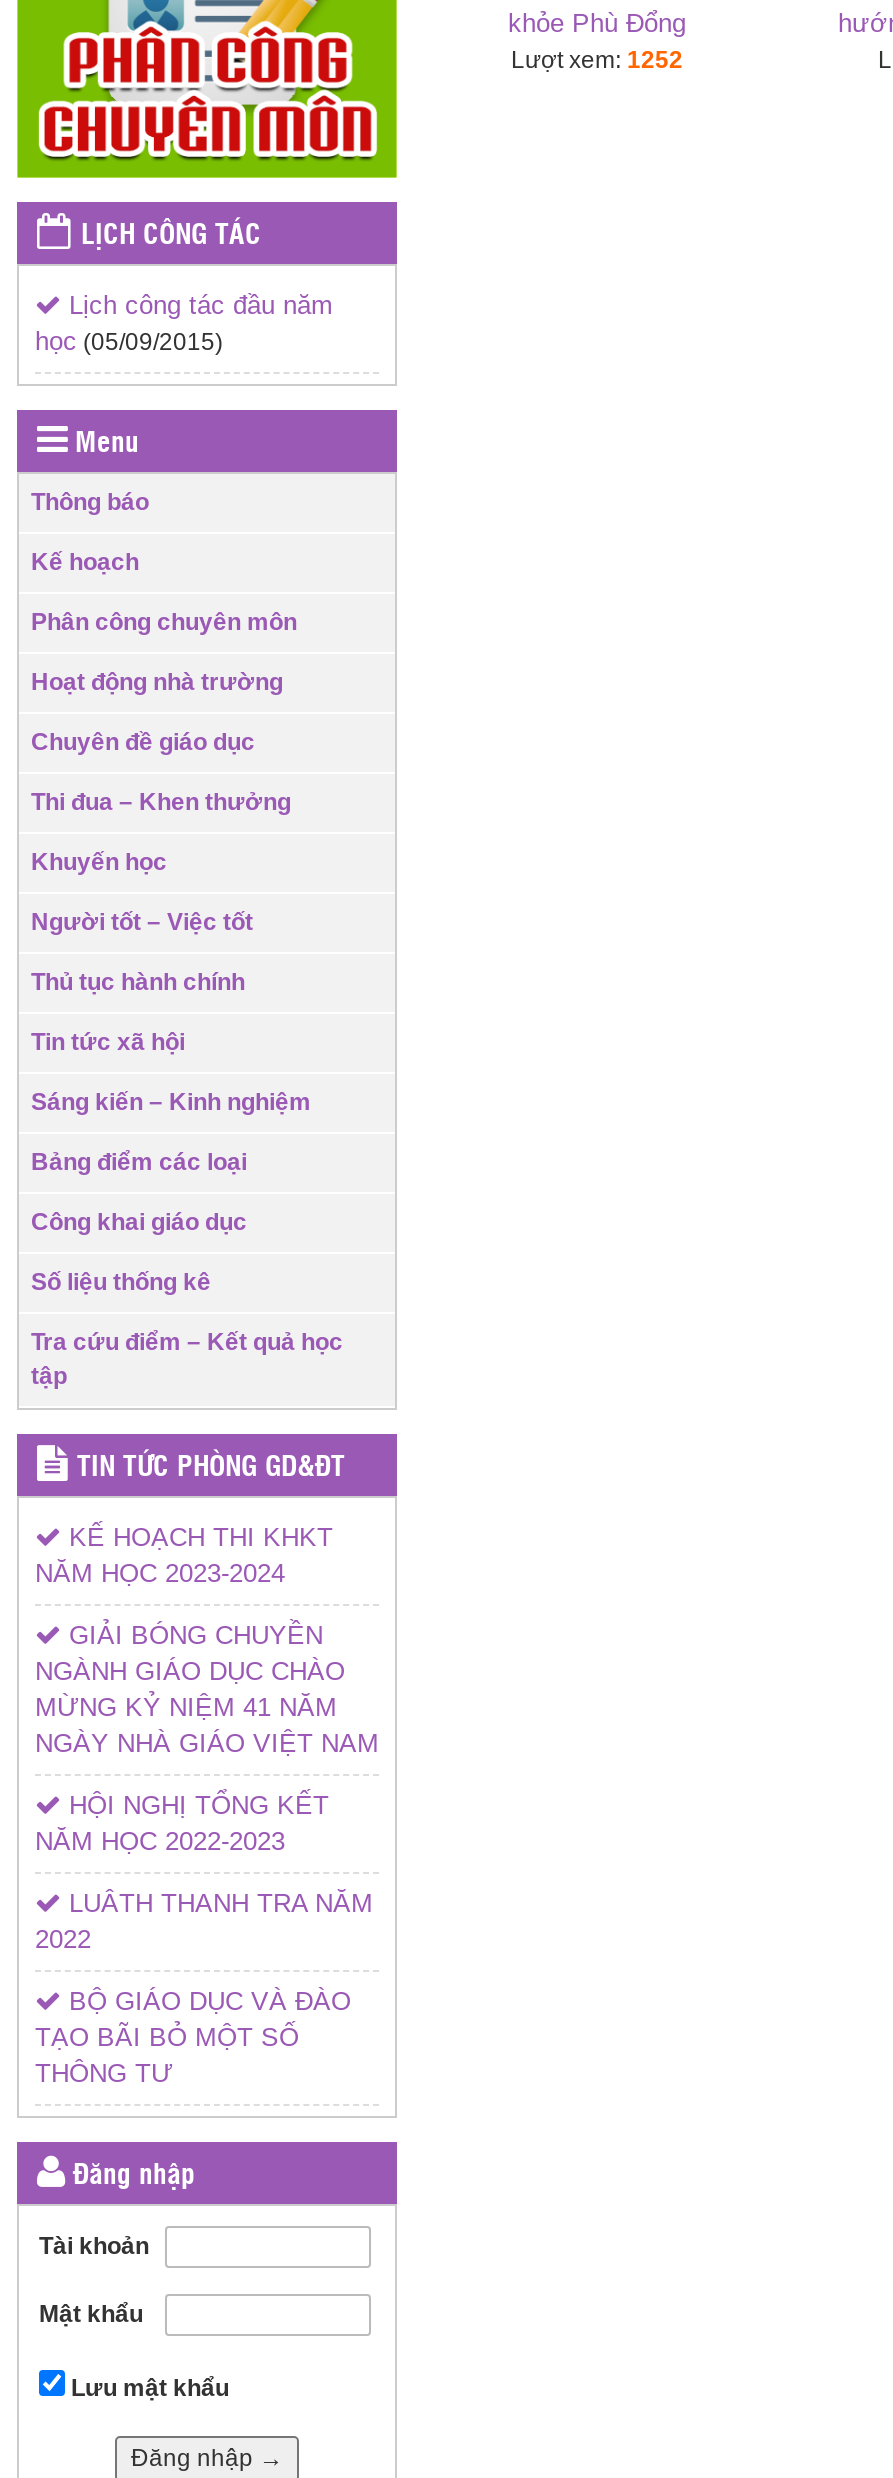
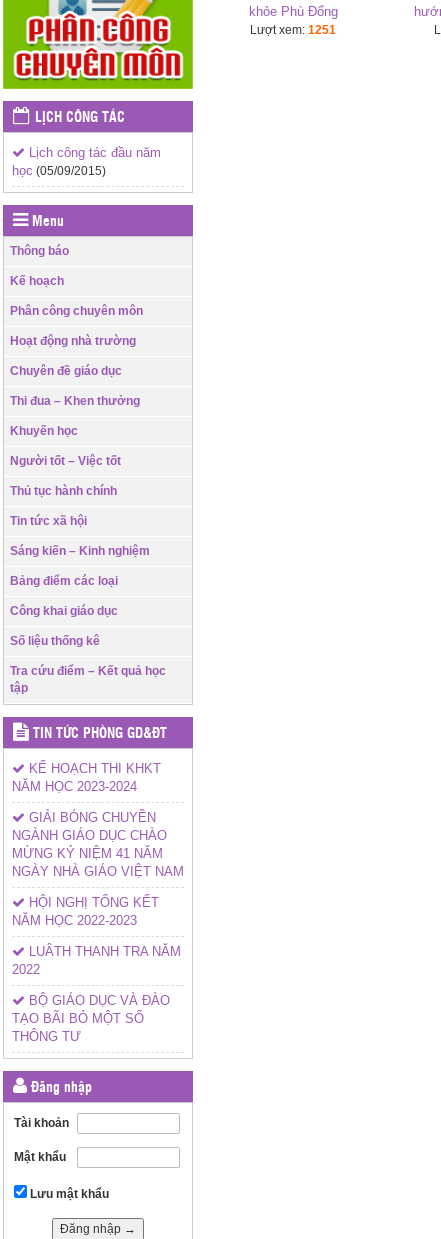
- Lượt xem: 1252
+ Lượt xem: 1251
